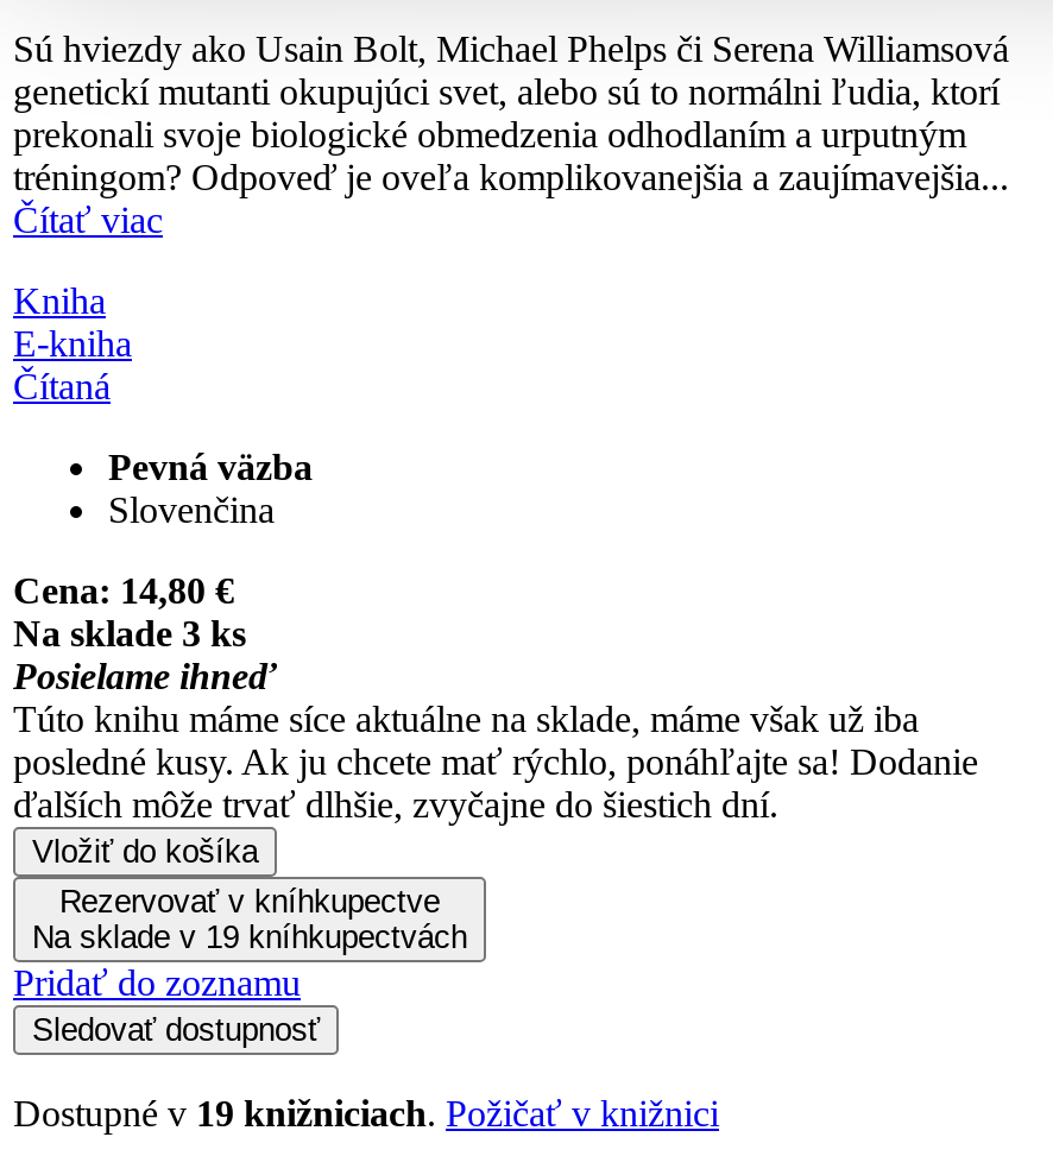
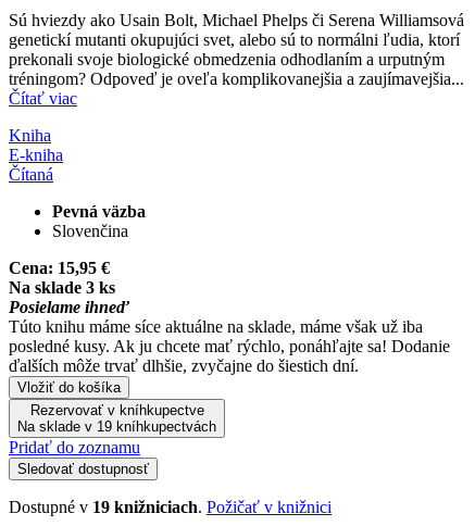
- Cena: 14,80 €
+ Cena: 15,95 €
